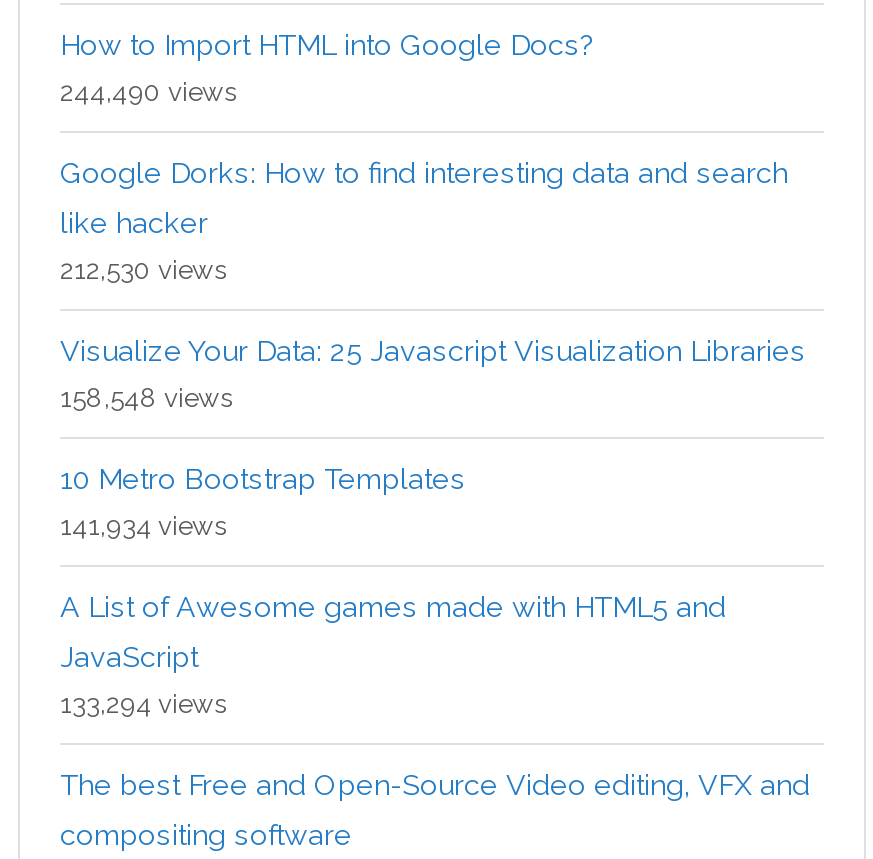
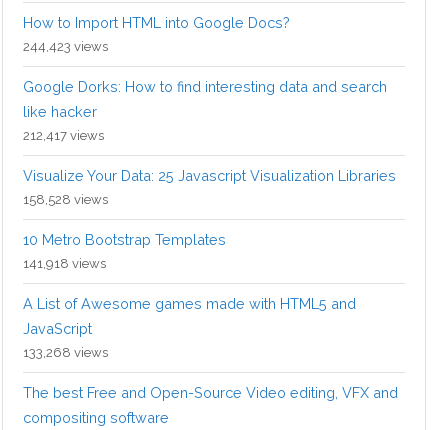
- 244,490 views
+ 244,423 views

- 212,530 views
+ 212,417 views

- 158,548 views
+ 158,528 views

- 141,934 views
+ 141,918 views

- 133,294 views
+ 133,268 views
